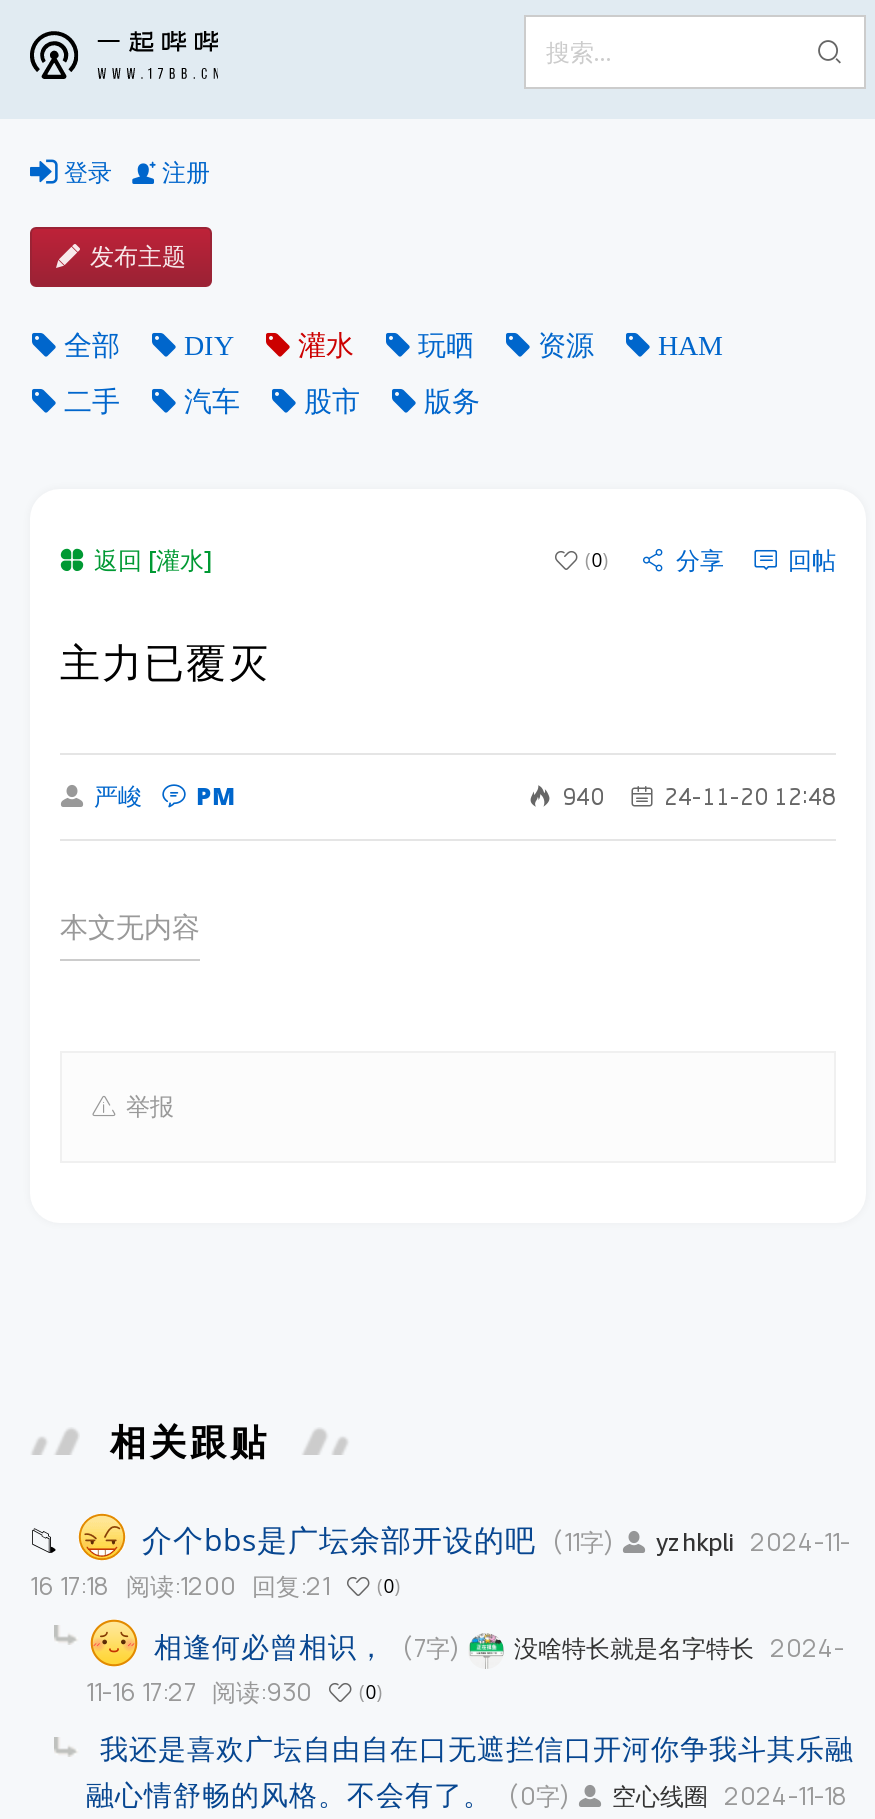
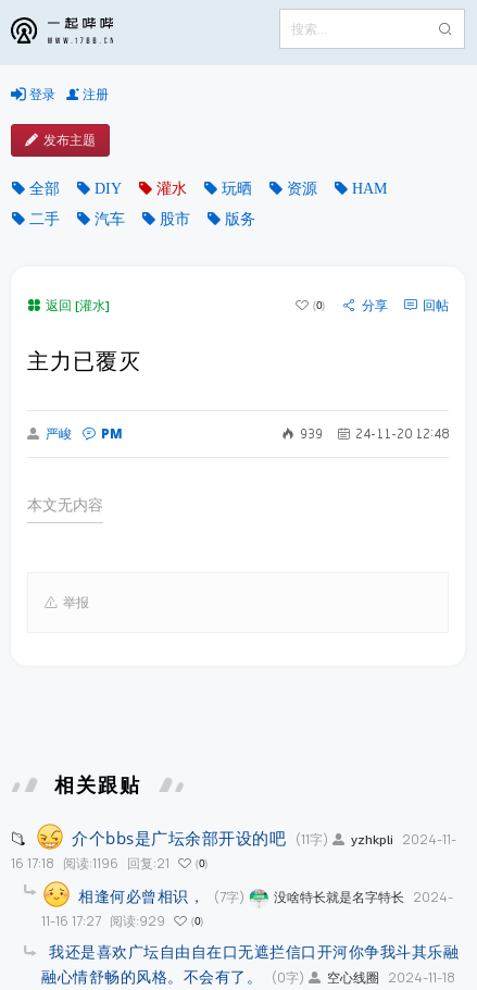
- 940 24-11-20 12:48
+ 939 24-11-20 12:48

- 16 17:18 阅读:1200 回复:21 0
+ 16 17:18 阅读:1196 回复:21 0

- 11-16 17:27 阅读:930 0
+ 11-16 17:27 阅读:929 0
